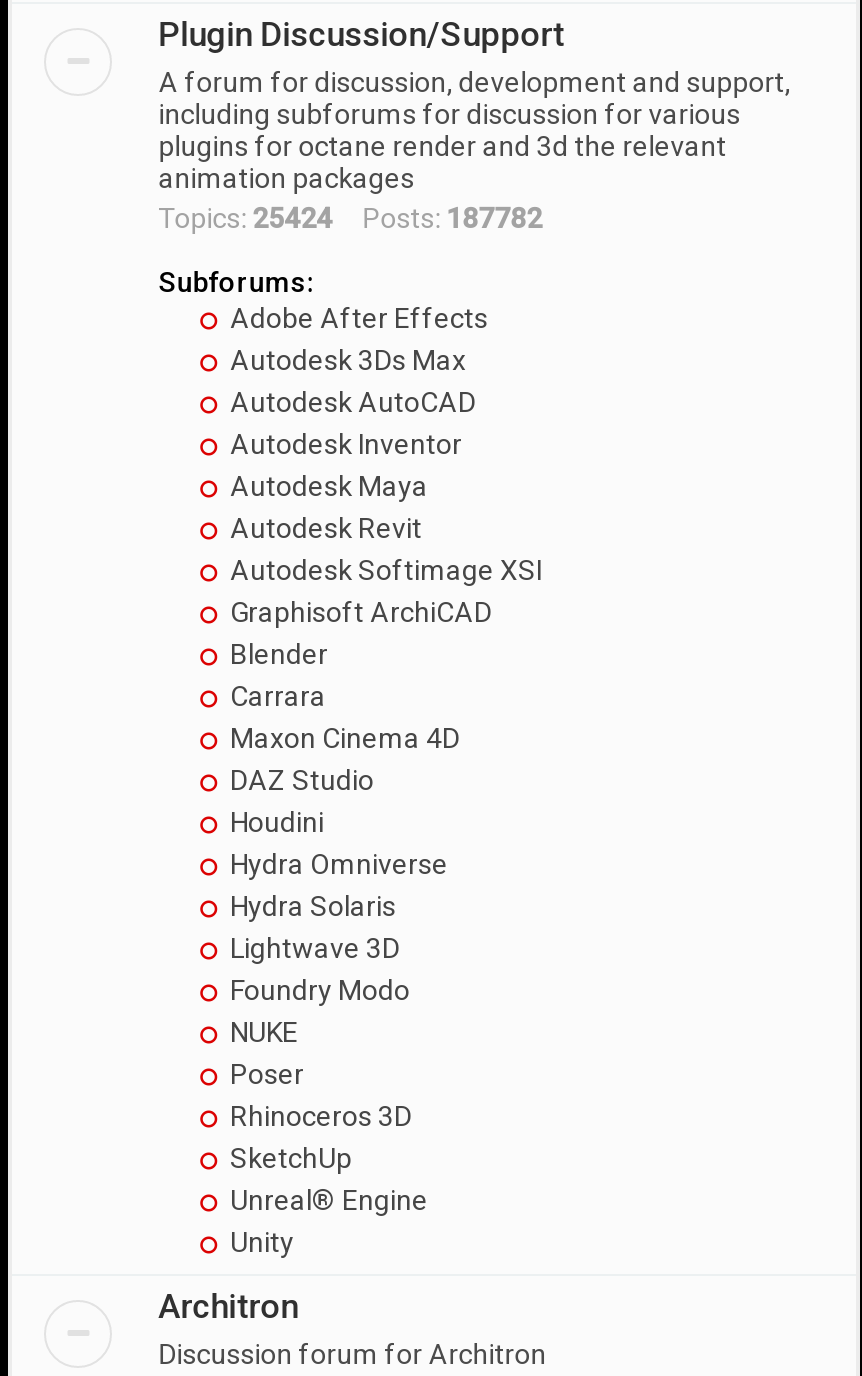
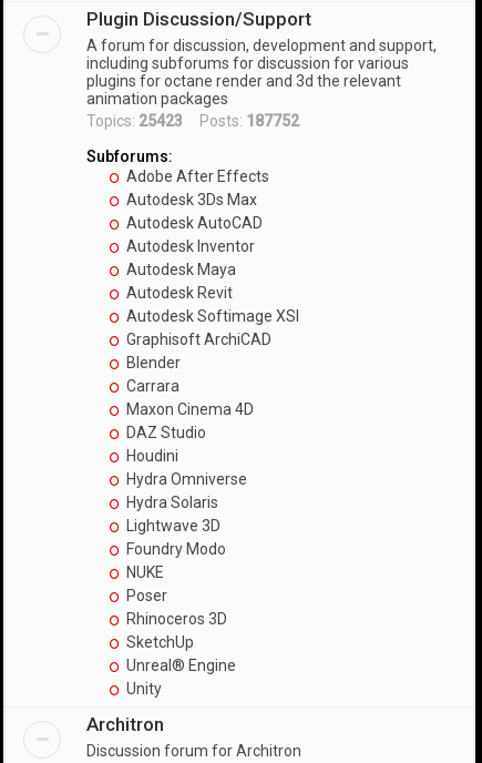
- Topics: 25424 Posts: 187782
+ Topics: 25423 Posts: 187752
